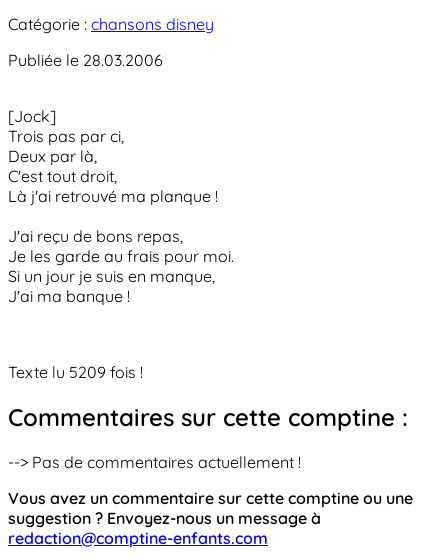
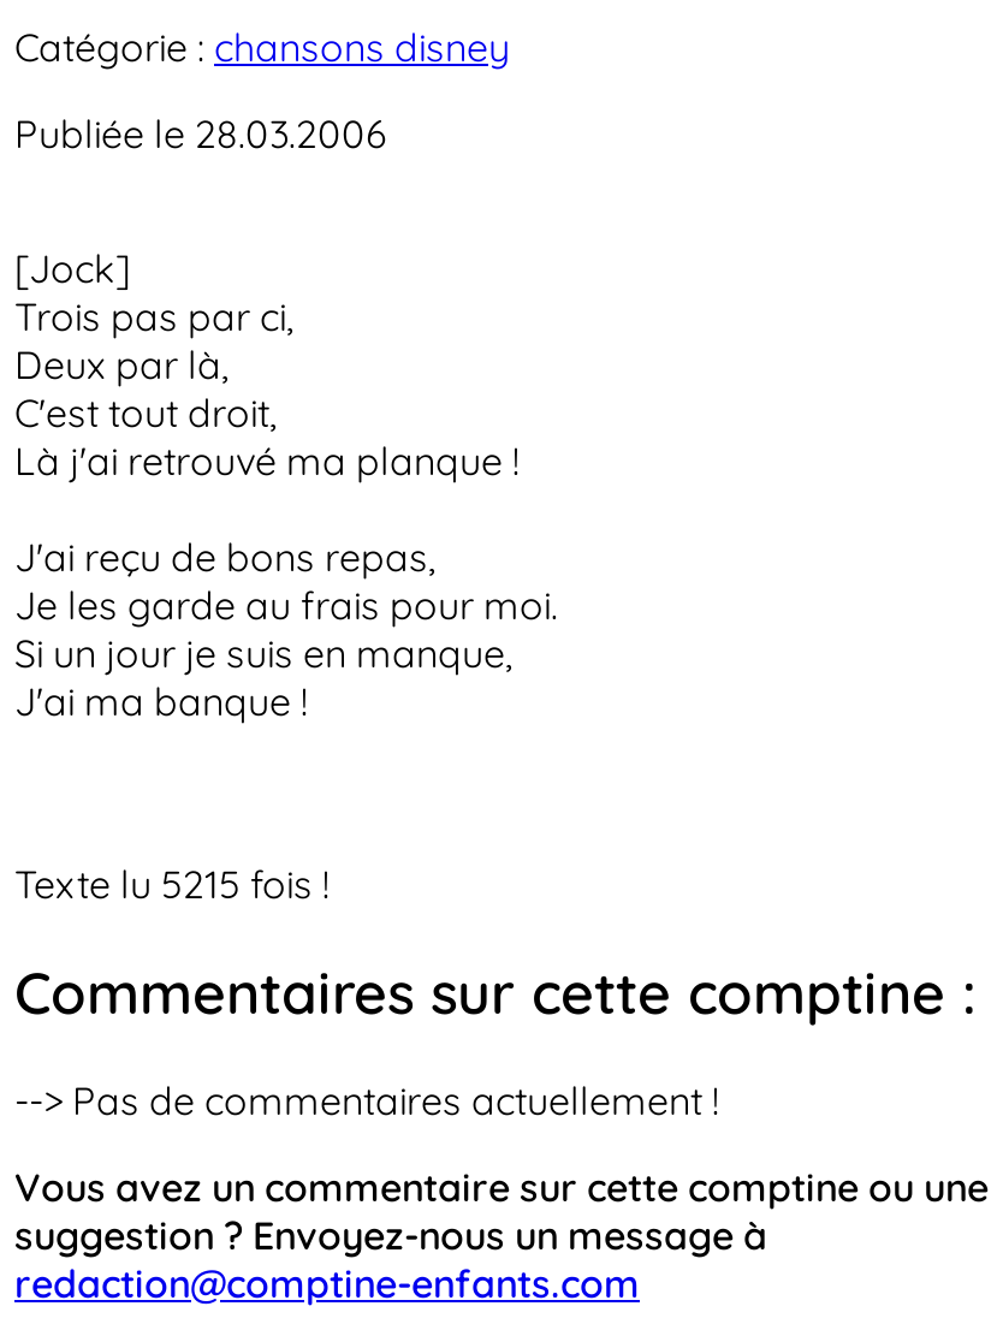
- Texte lu 5209 fois !
+ Texte lu 5215 fois !
